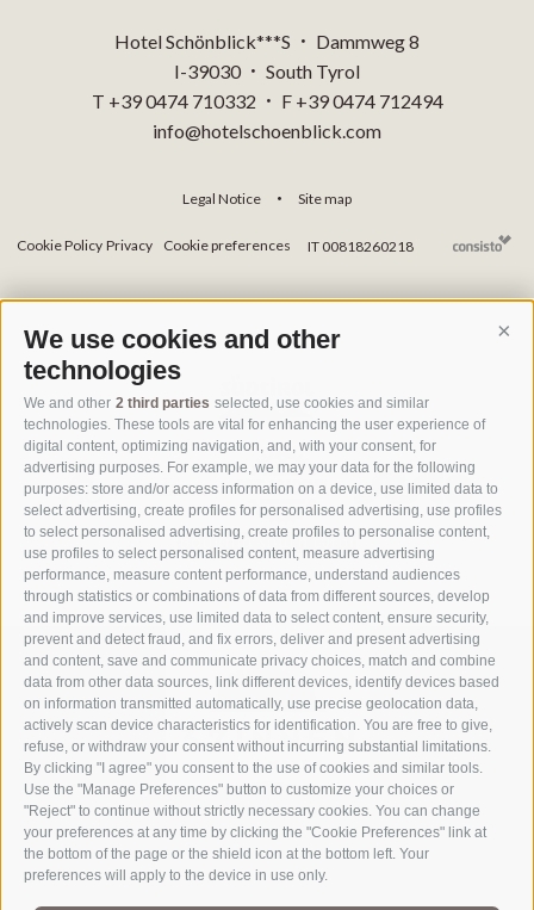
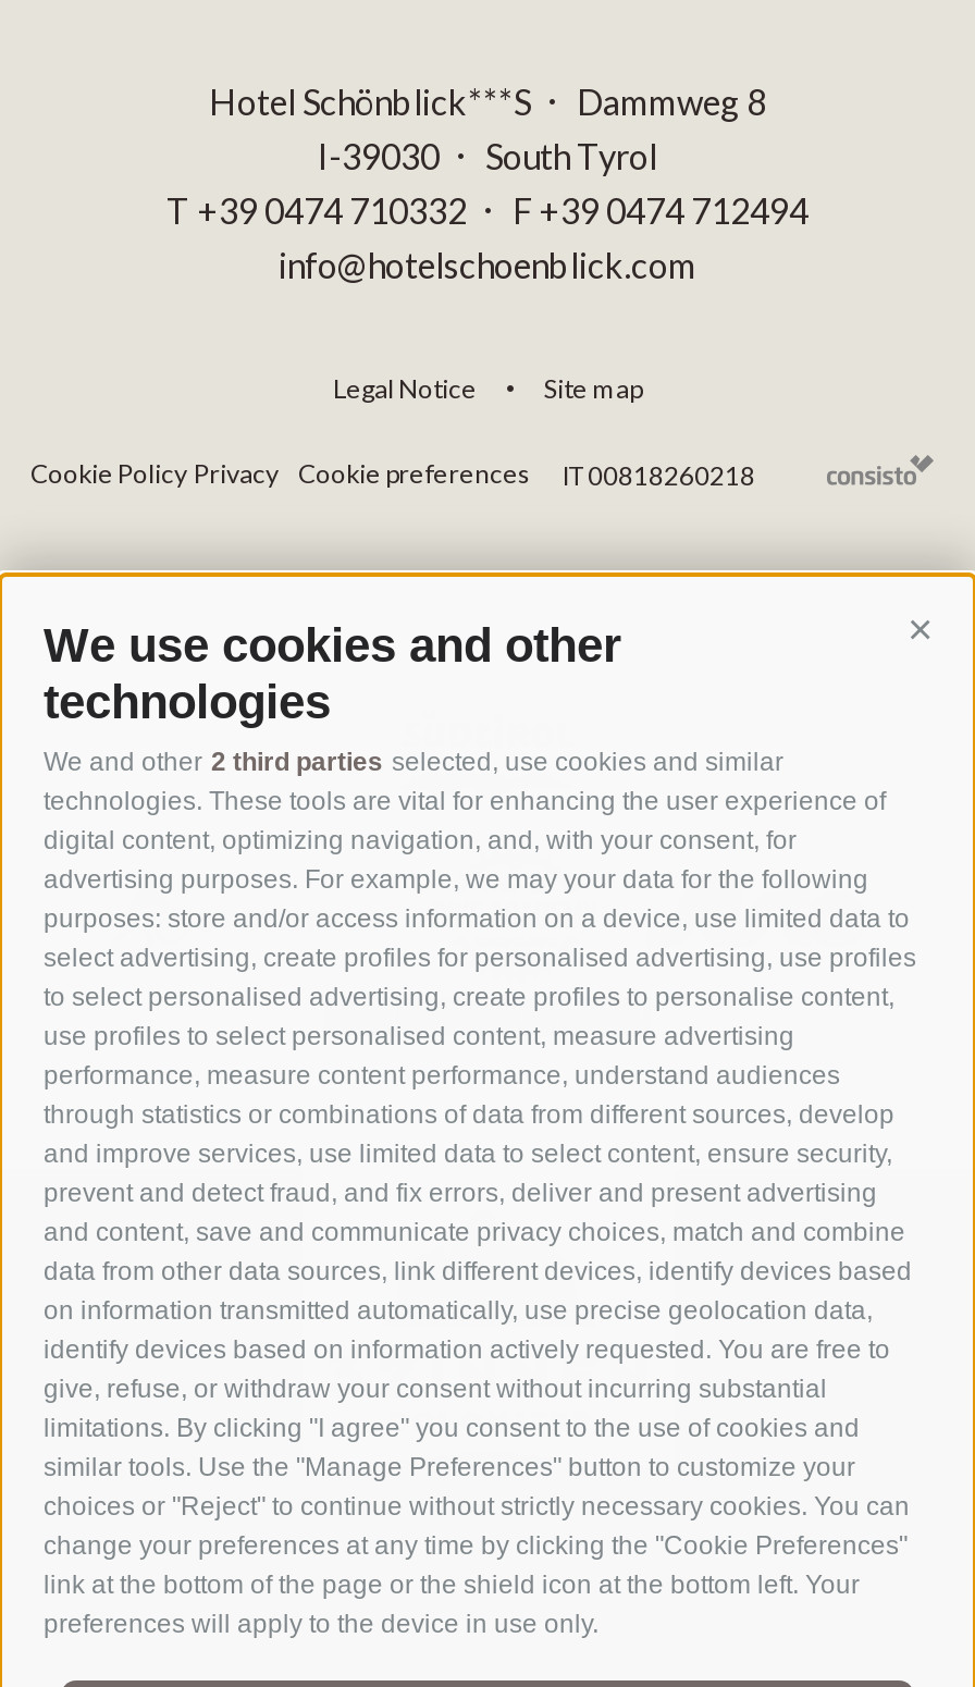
- actively scan device characteristics for identification. You are free to give,
- refuse, or withdraw your consent without incurring substantial limitations.
- By clicking "I agree" you consent to the use of cookies and similar tools.
- Use the "Manage Preferences" button to customize your choices or
- "Reject" to continue without strictly necessary cookies. You can change
- your preferences at any time by clicking the "Cookie Preferences" link at
- the bottom of the page or the shield icon at the bottom left. Your
+ identify devices based on information actively requested. You are free to
+ give, refuse, or withdraw your consent without incurring substantial
+ limitations. By clicking "I agree" you consent to the use of cookies and
+ similar tools. Use the "Manage Preferences" button to customize your
+ choices or "Reject" to continue without strictly necessary cookies. You can
+ change your preferences at any time by clicking the "Cookie Preferences"
+ link at the bottom of the page or the shield icon at the bottom left. Your
